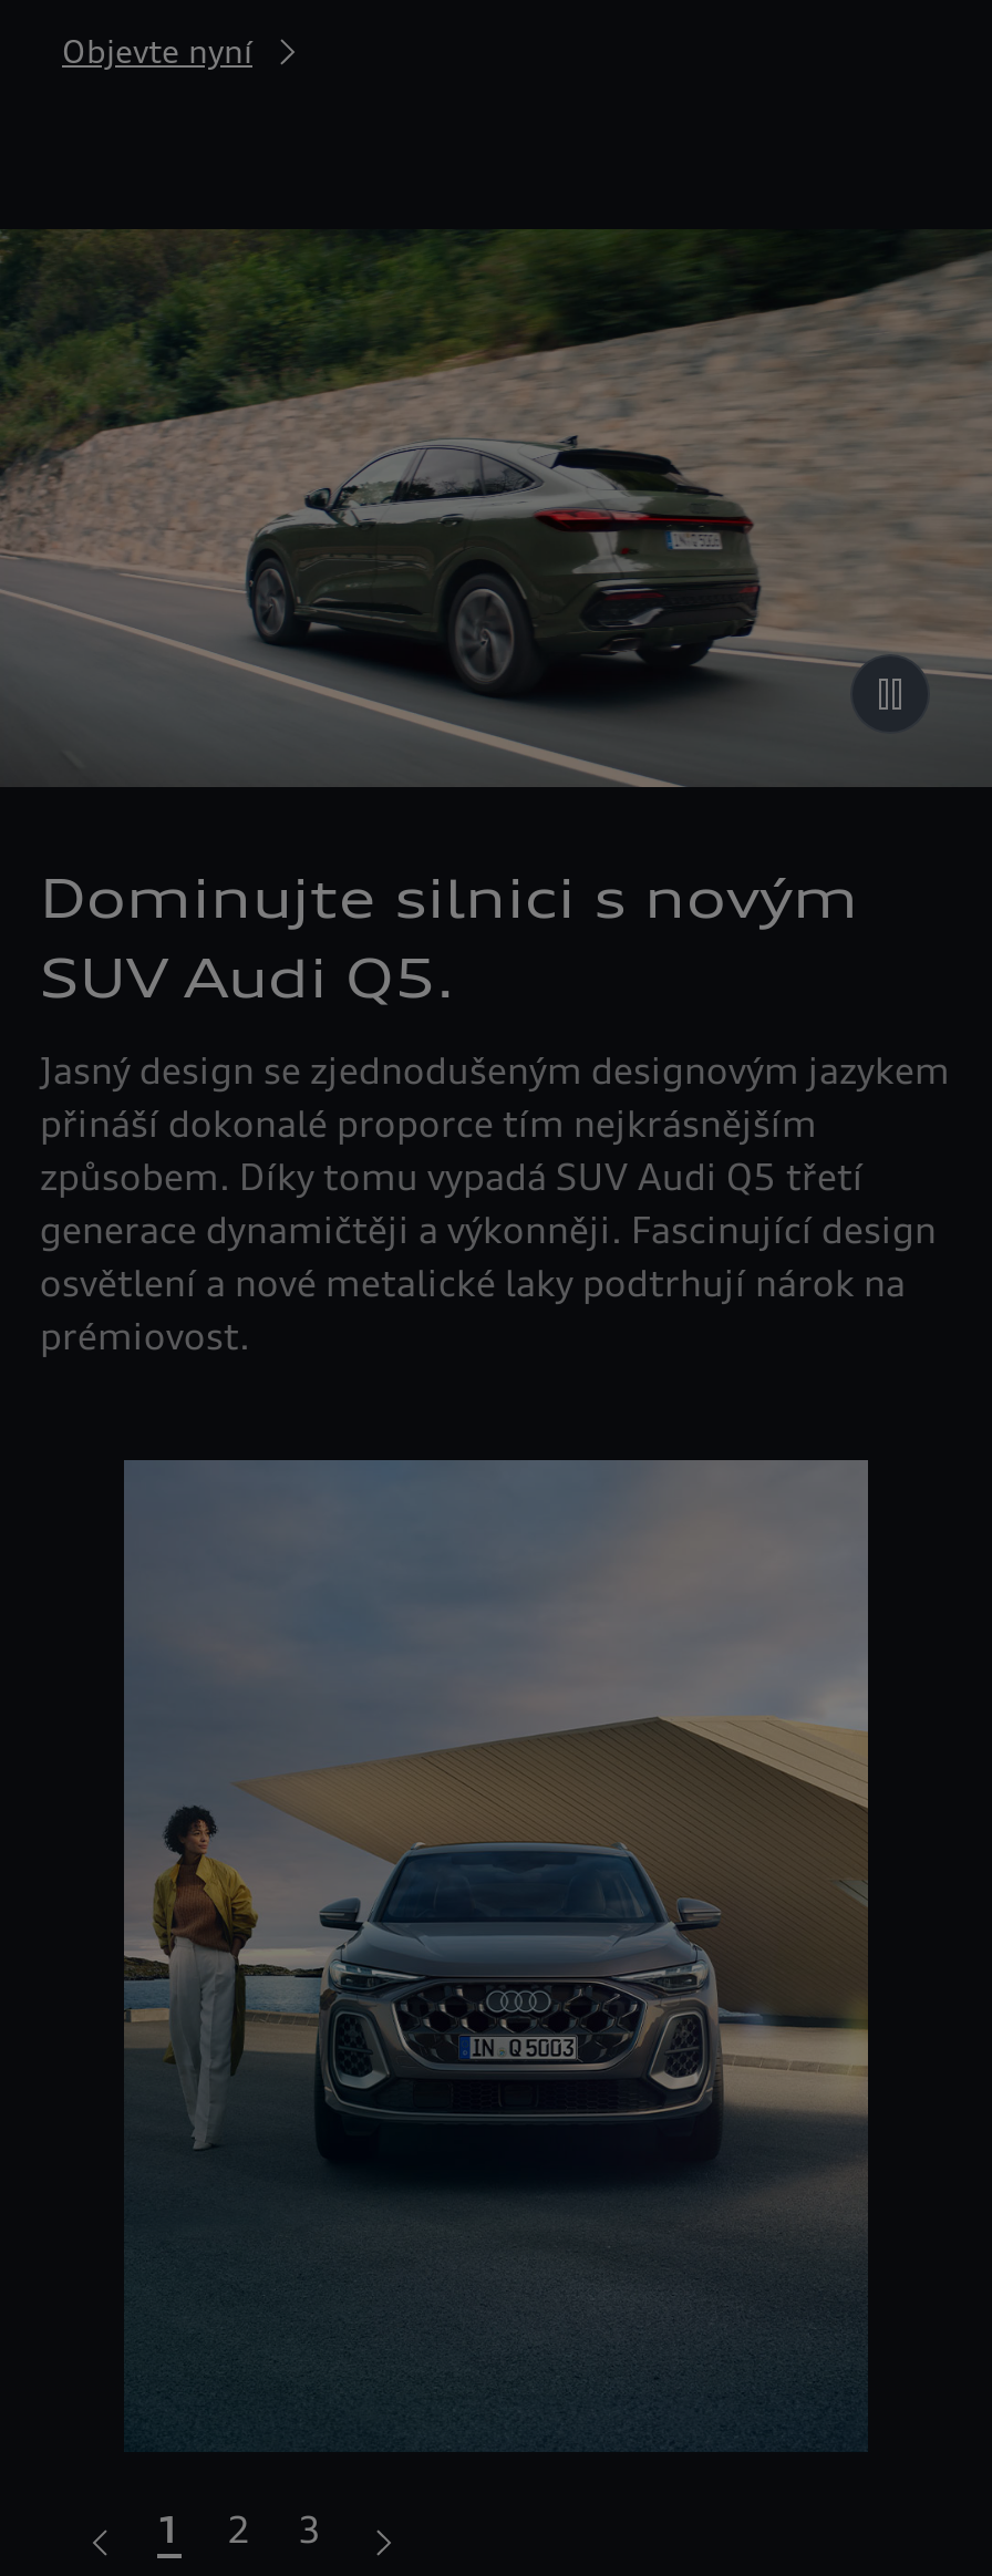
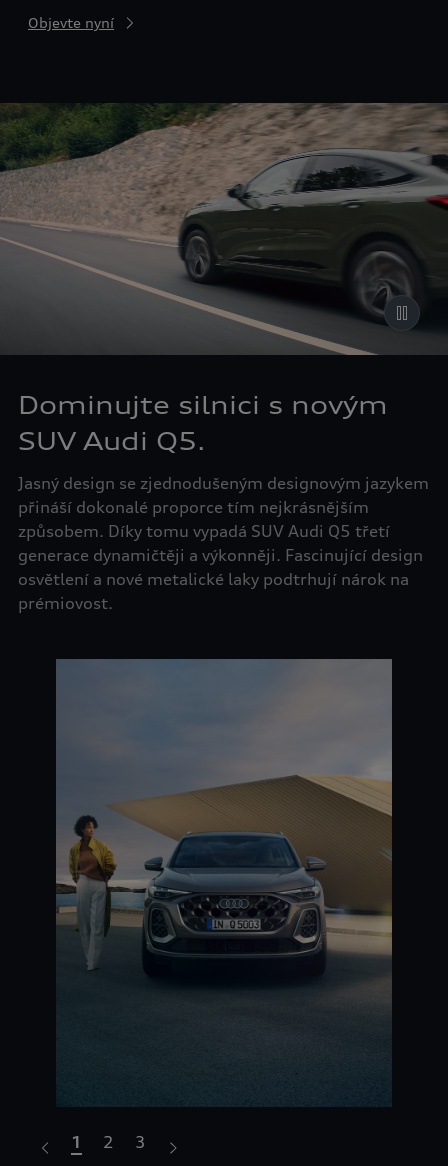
- [image]
+ [image]
